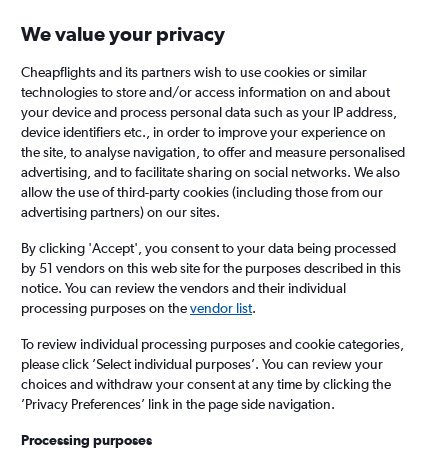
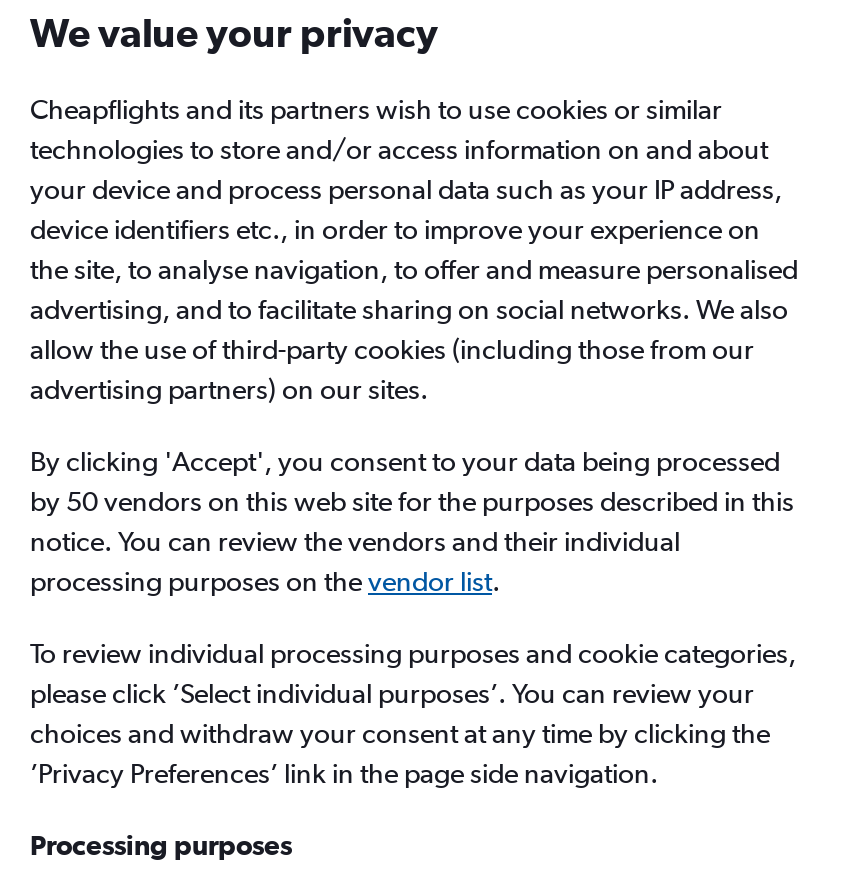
- by 51 vendors on this web site for the purposes described in this
+ by 50 vendors on this web site for the purposes described in this
